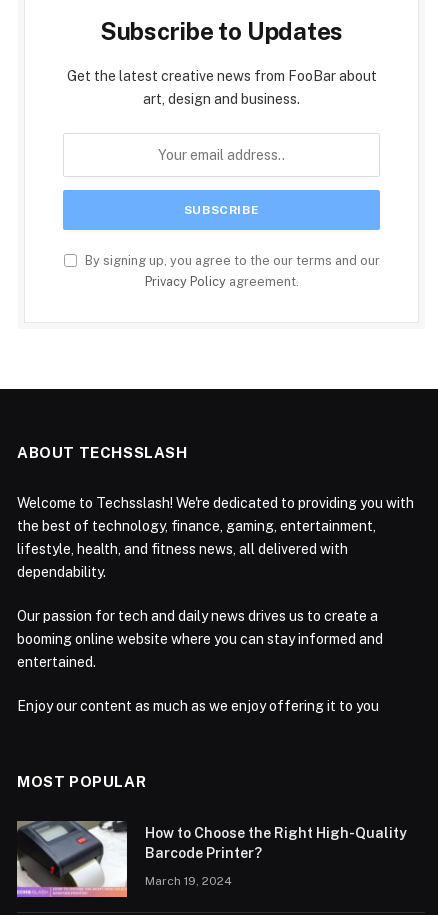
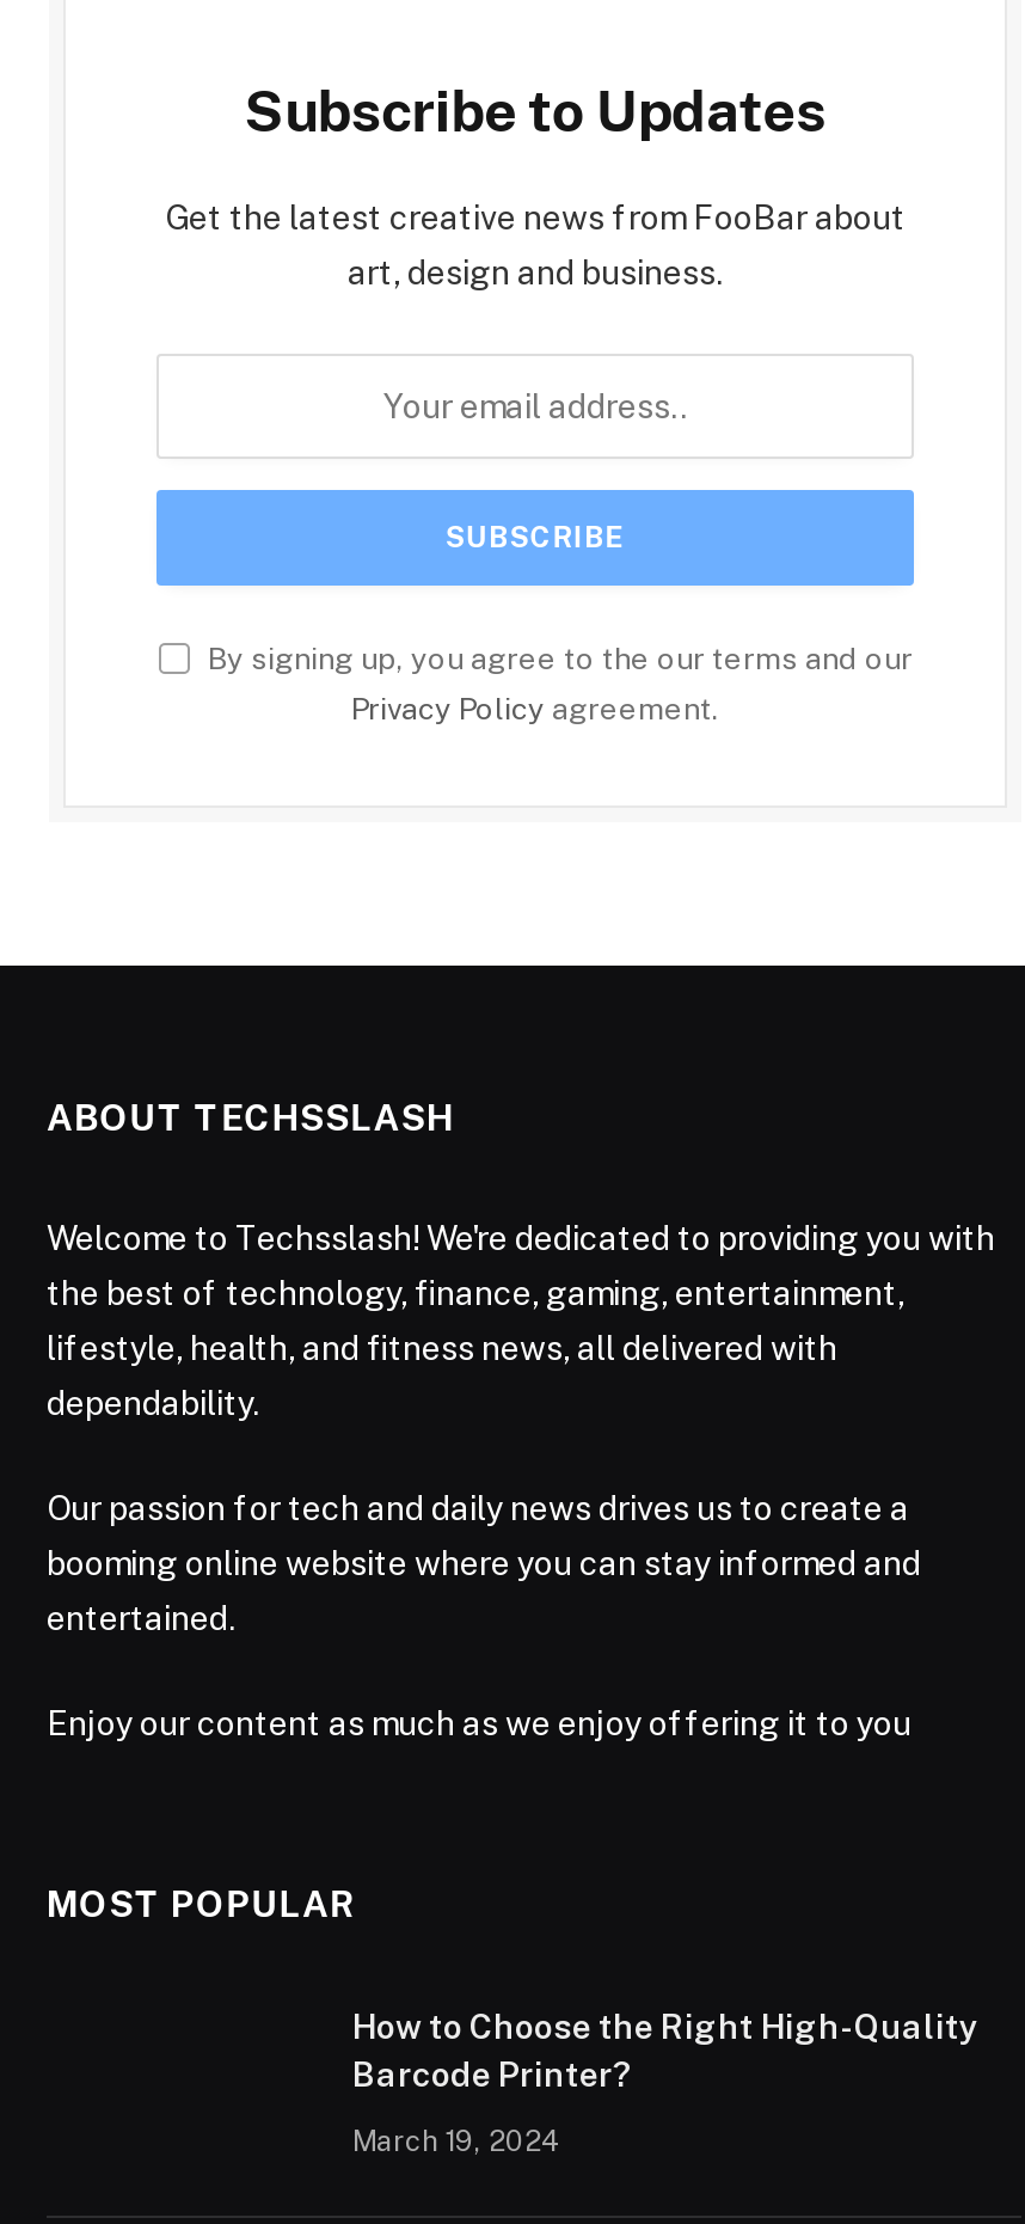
- [image]
